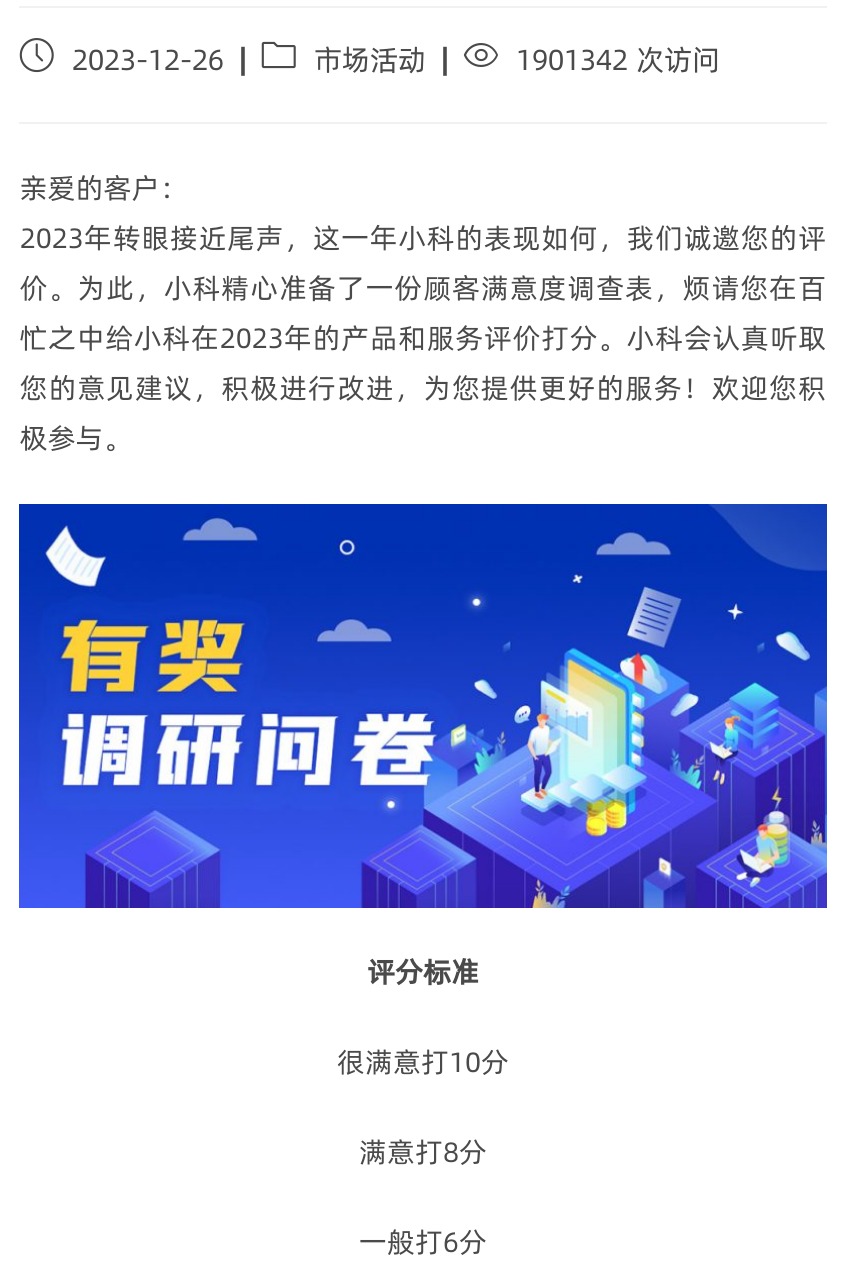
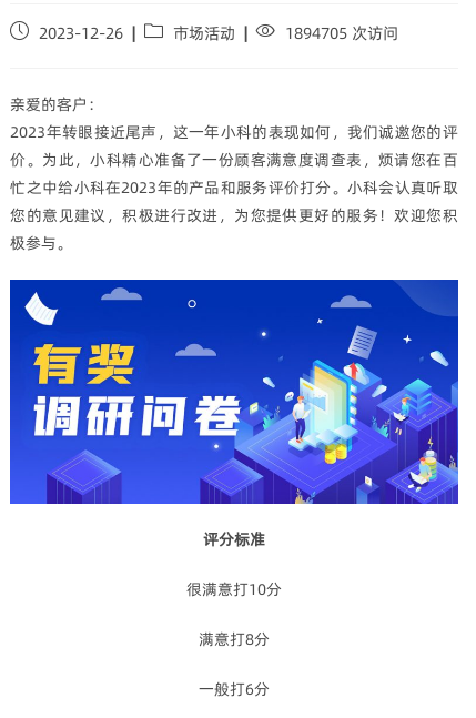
- 1901342 次访问
+ 1894705 次访问
